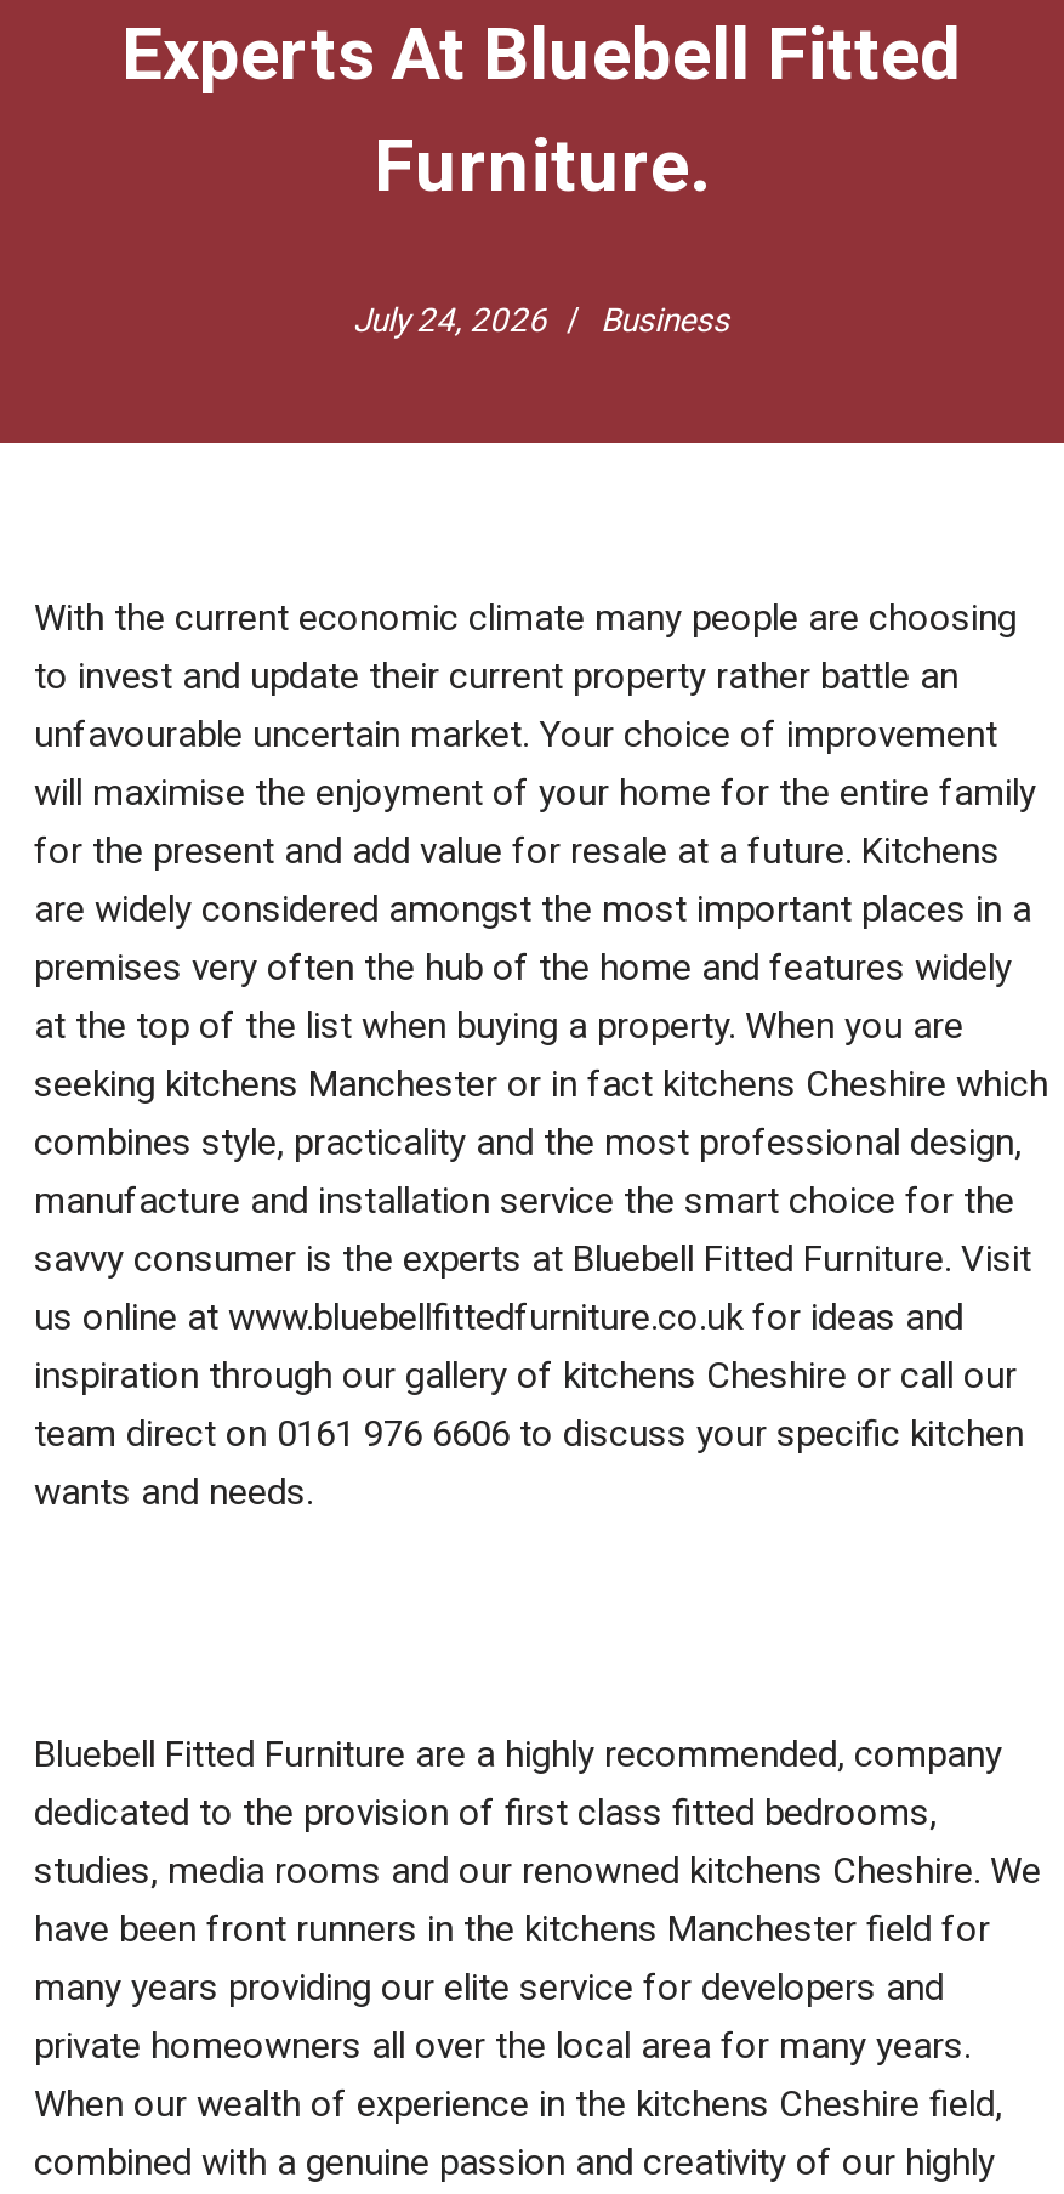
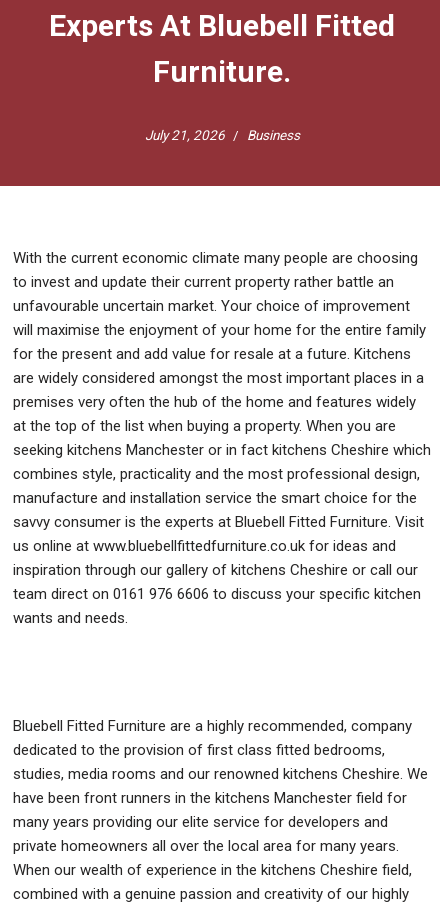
- July 24, 2026 Business
+ July 21, 2026 Business
